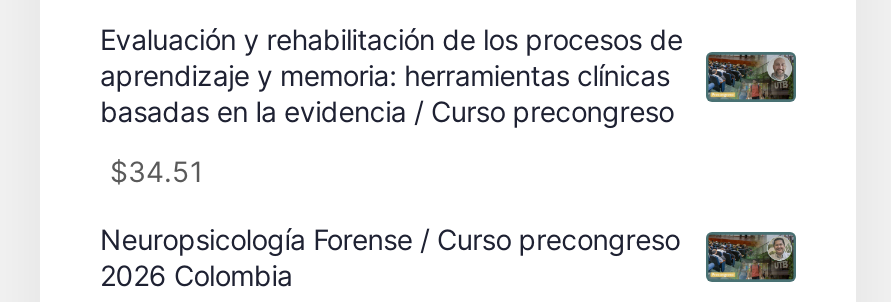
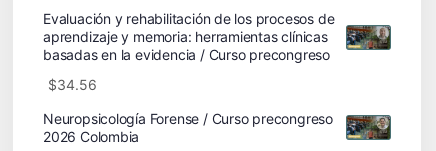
- $34.51
+ $34.56
